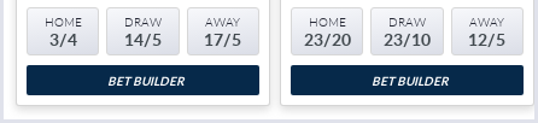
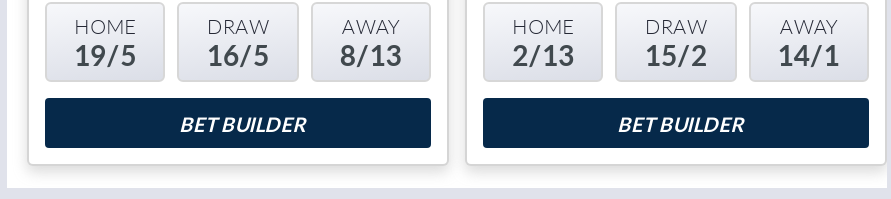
- 3/4
+ 19/5

- 14/5
+ 16/5

- 17/5
+ 8/13

- 23/20
+ 2/13

- 23/10
+ 15/2

- 12/5
+ 14/1
